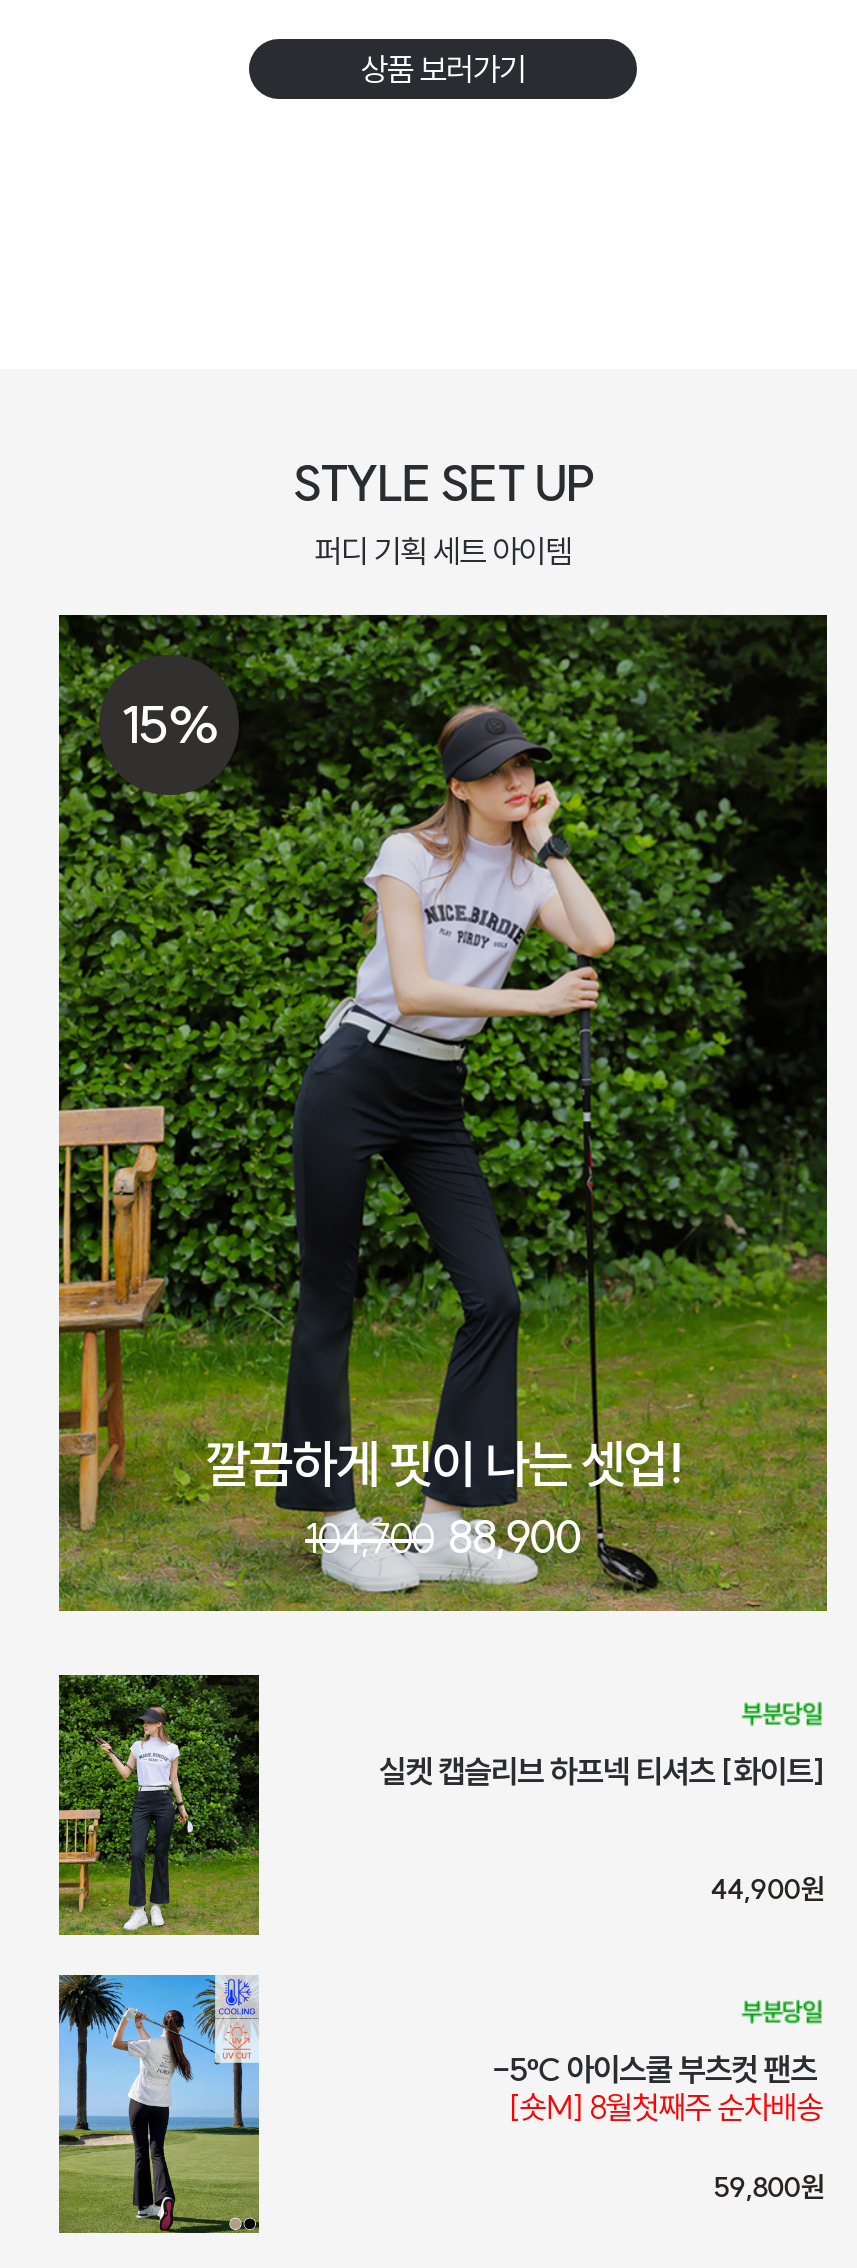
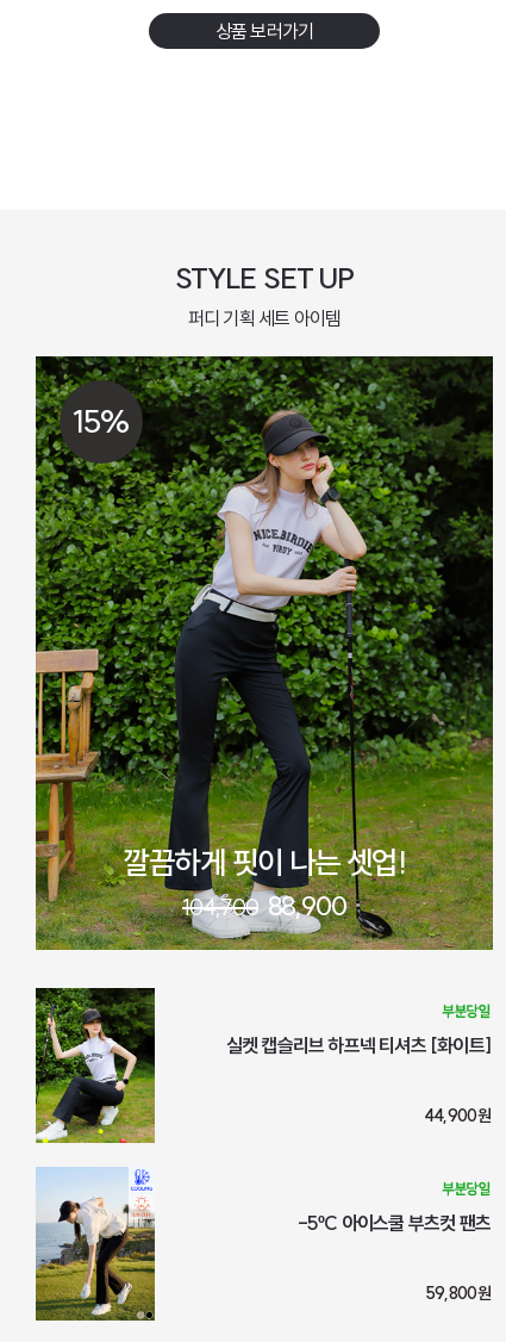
- [image]
+ [image]

- [image]
+ [image]

- [숏M] 8월첫째주 순차배송
